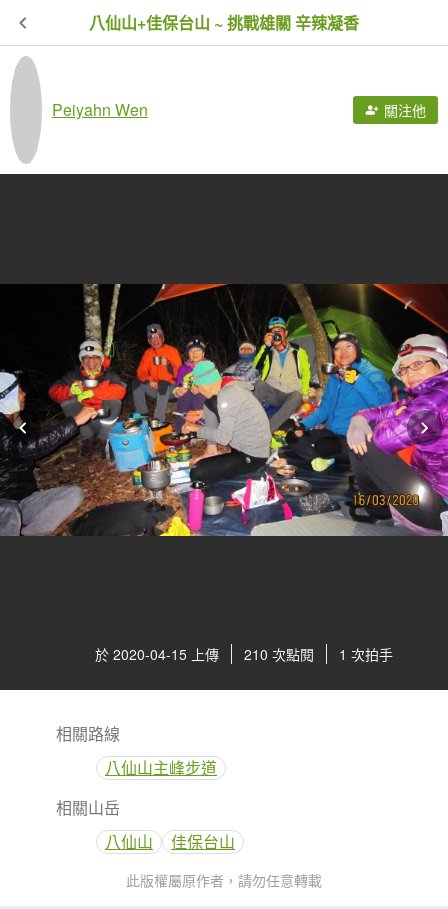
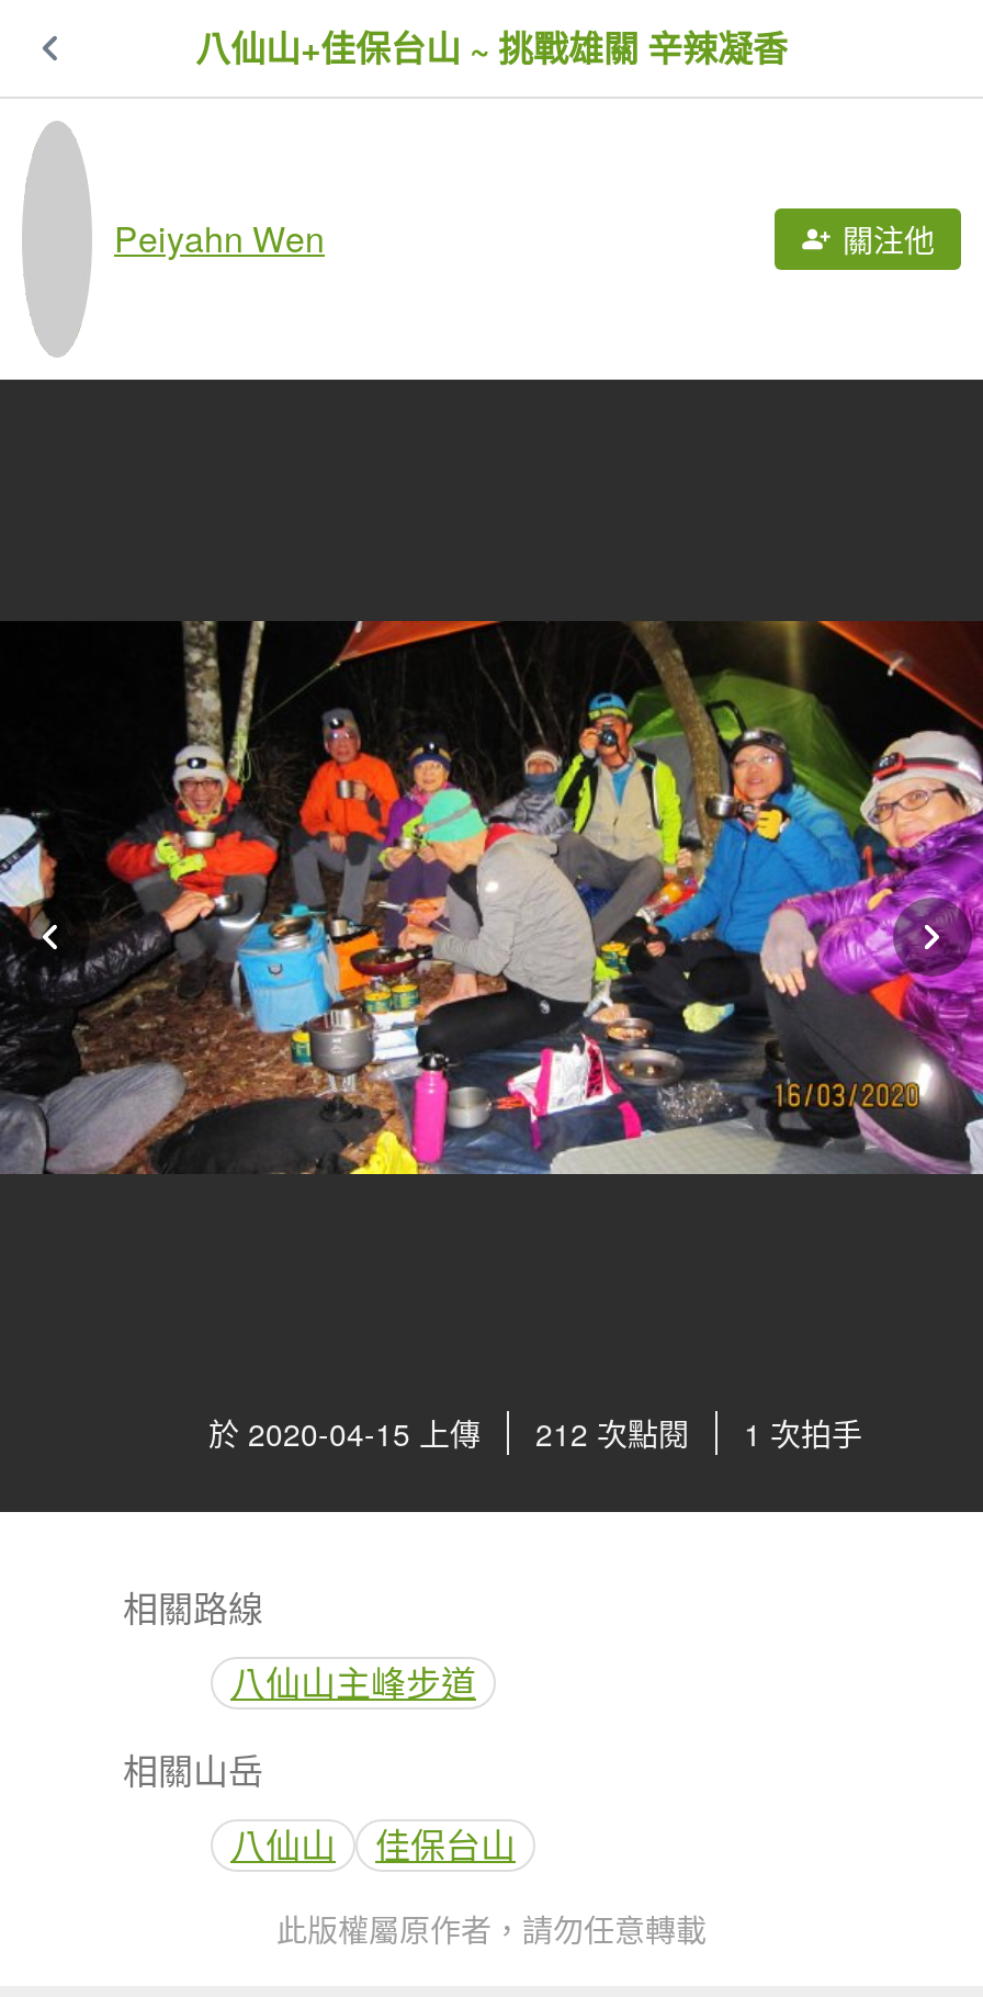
- 於 2020-04-15 上傳 210 次點閱 1 次拍手
+ 於 2020-04-15 上傳 212 次點閱 1 次拍手
